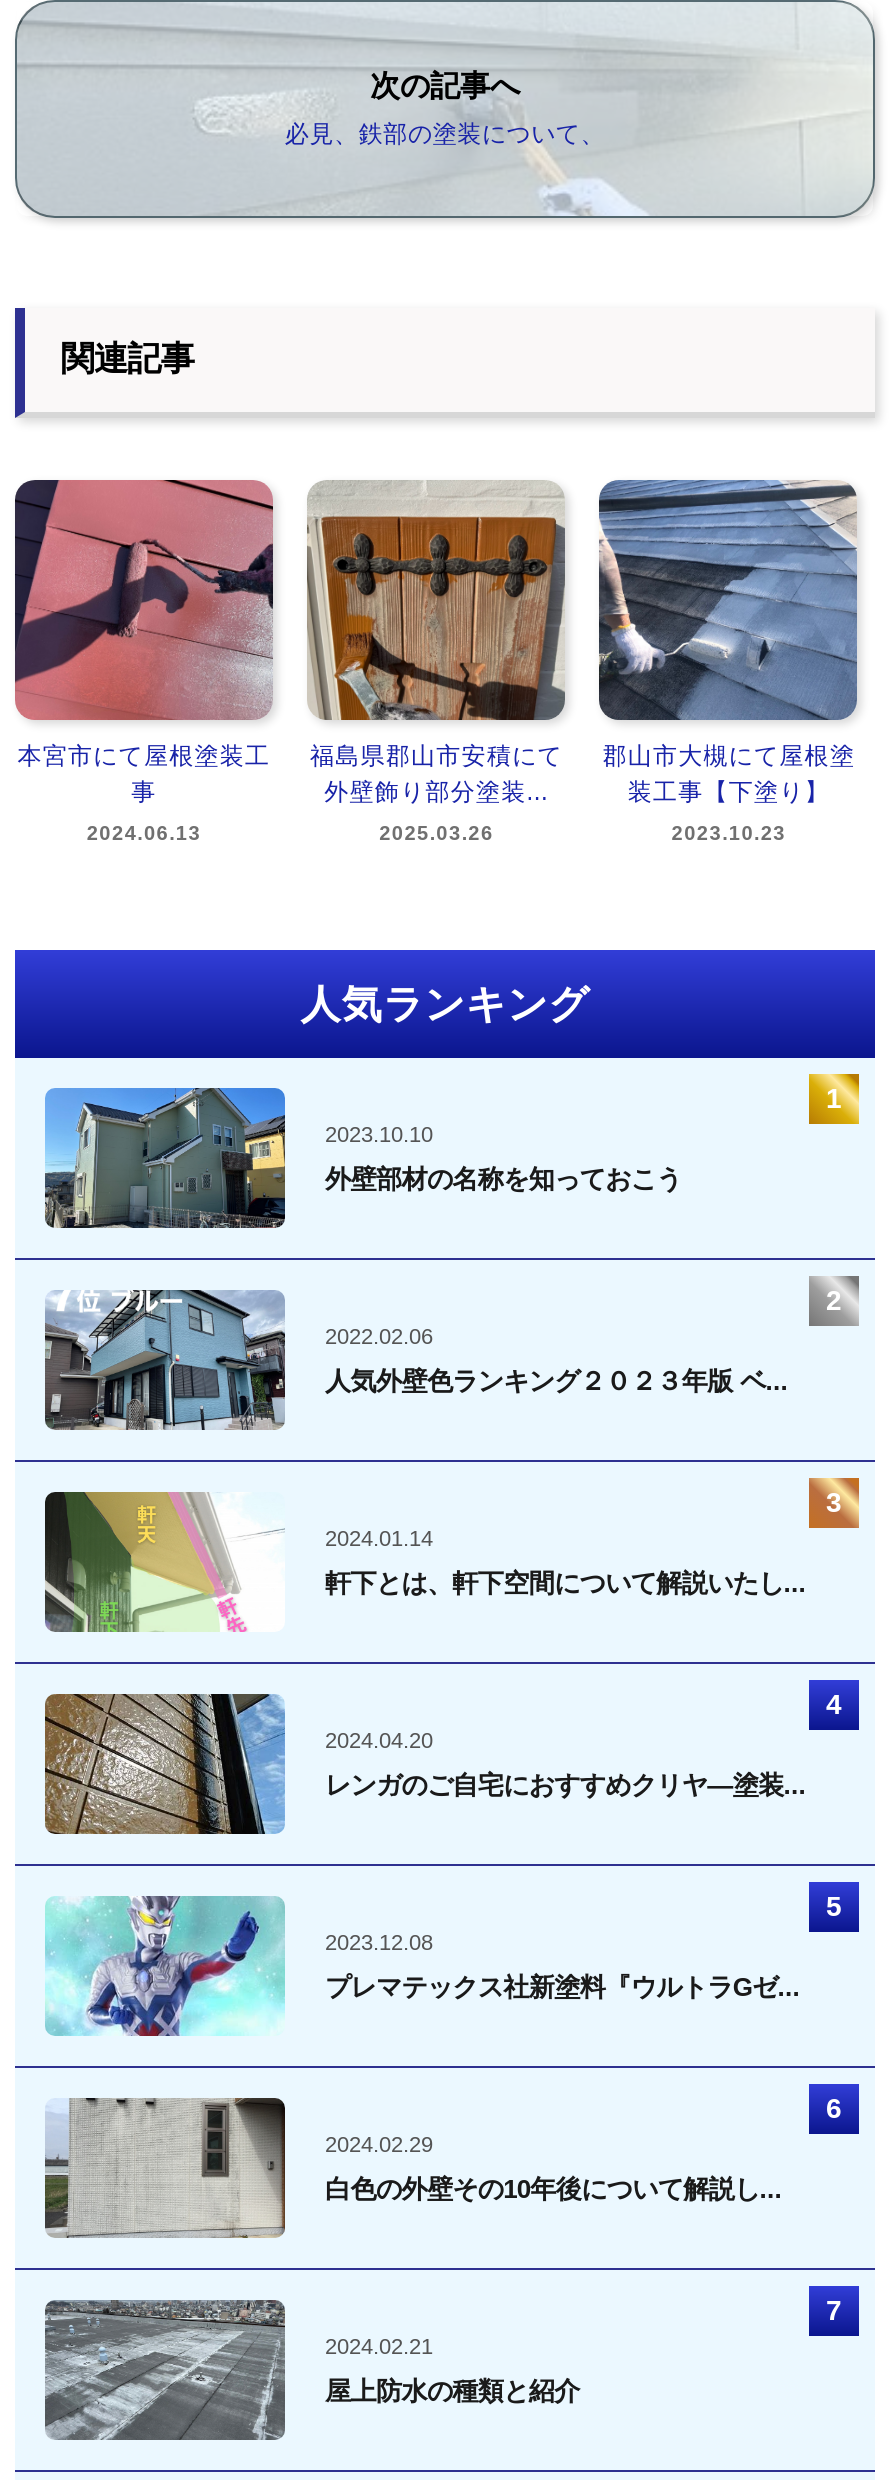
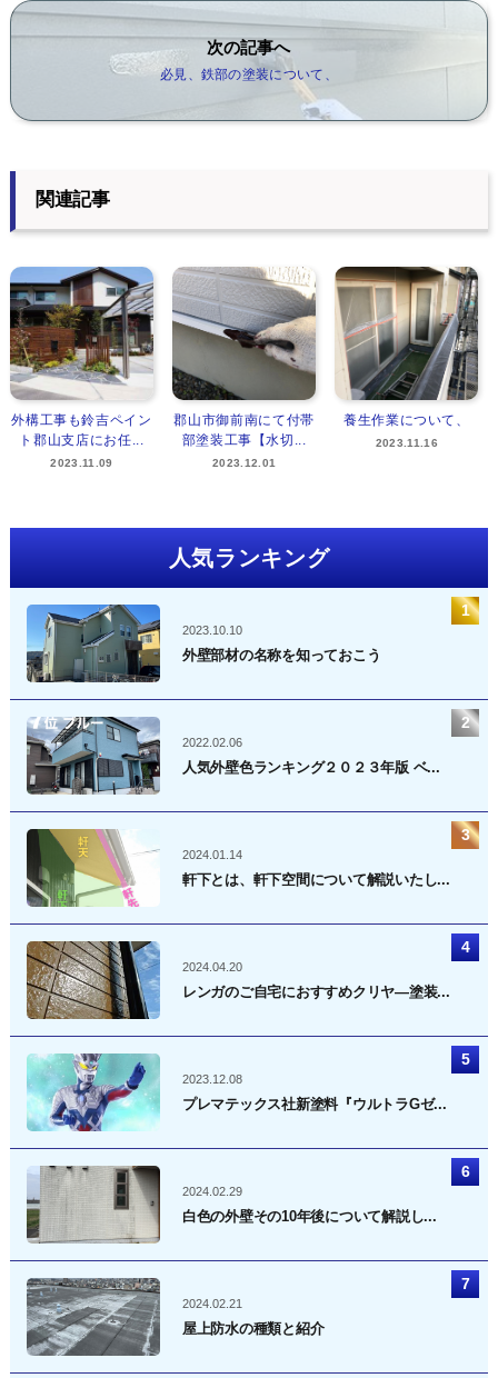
- [image]
- 本宮市にて屋根塗装工
- 事
+ [image]
+ 外構工事も鈴吉ペイン
+ ト郡山支店にお任...

- [image]
- 福島県郡山市安積にて
- 外壁飾り部分塗装...
+ [image]
+ 郡山市御前南にて付帯
+ 部塗装工事【水切...

- [image]
- 郡山市大槻にて屋根塗
- 装工事【下塗り】
+ [image]
+ 養生作業について、

- 2024.06.13
+ 2023.11.09

- 2025.03.26
+ 2023.12.01

- 2023.10.23
+ 2023.11.16
